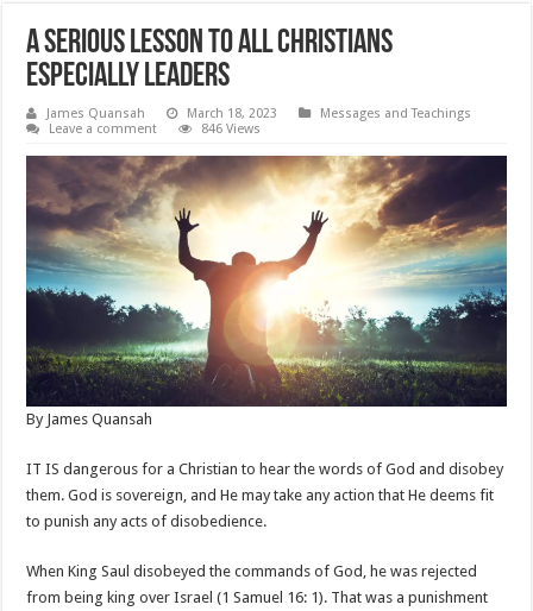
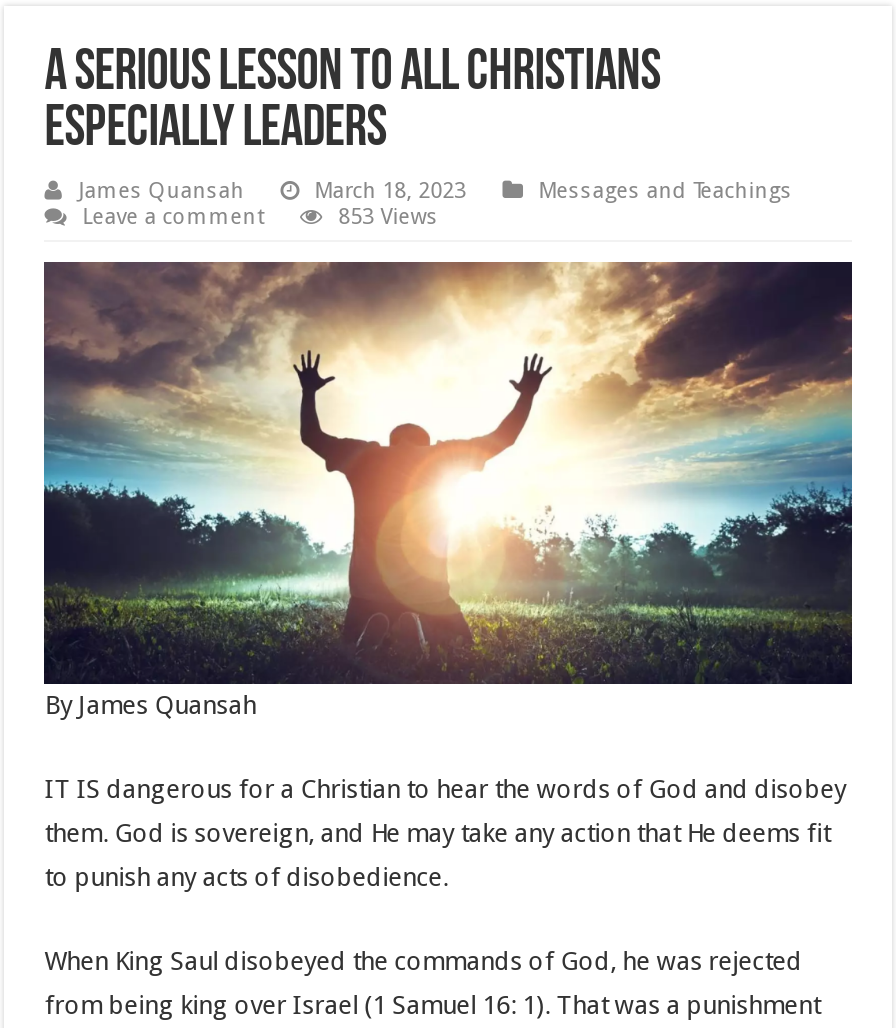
- 846 Views
+ 853 Views
